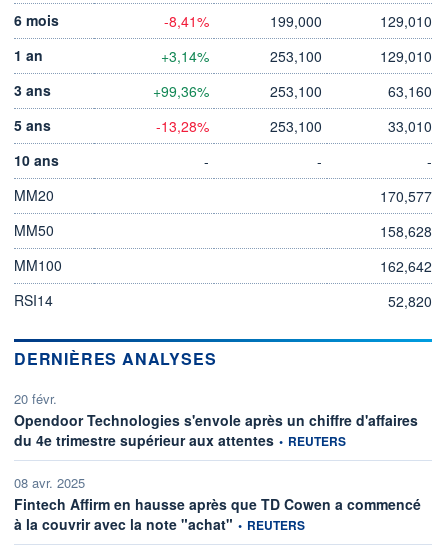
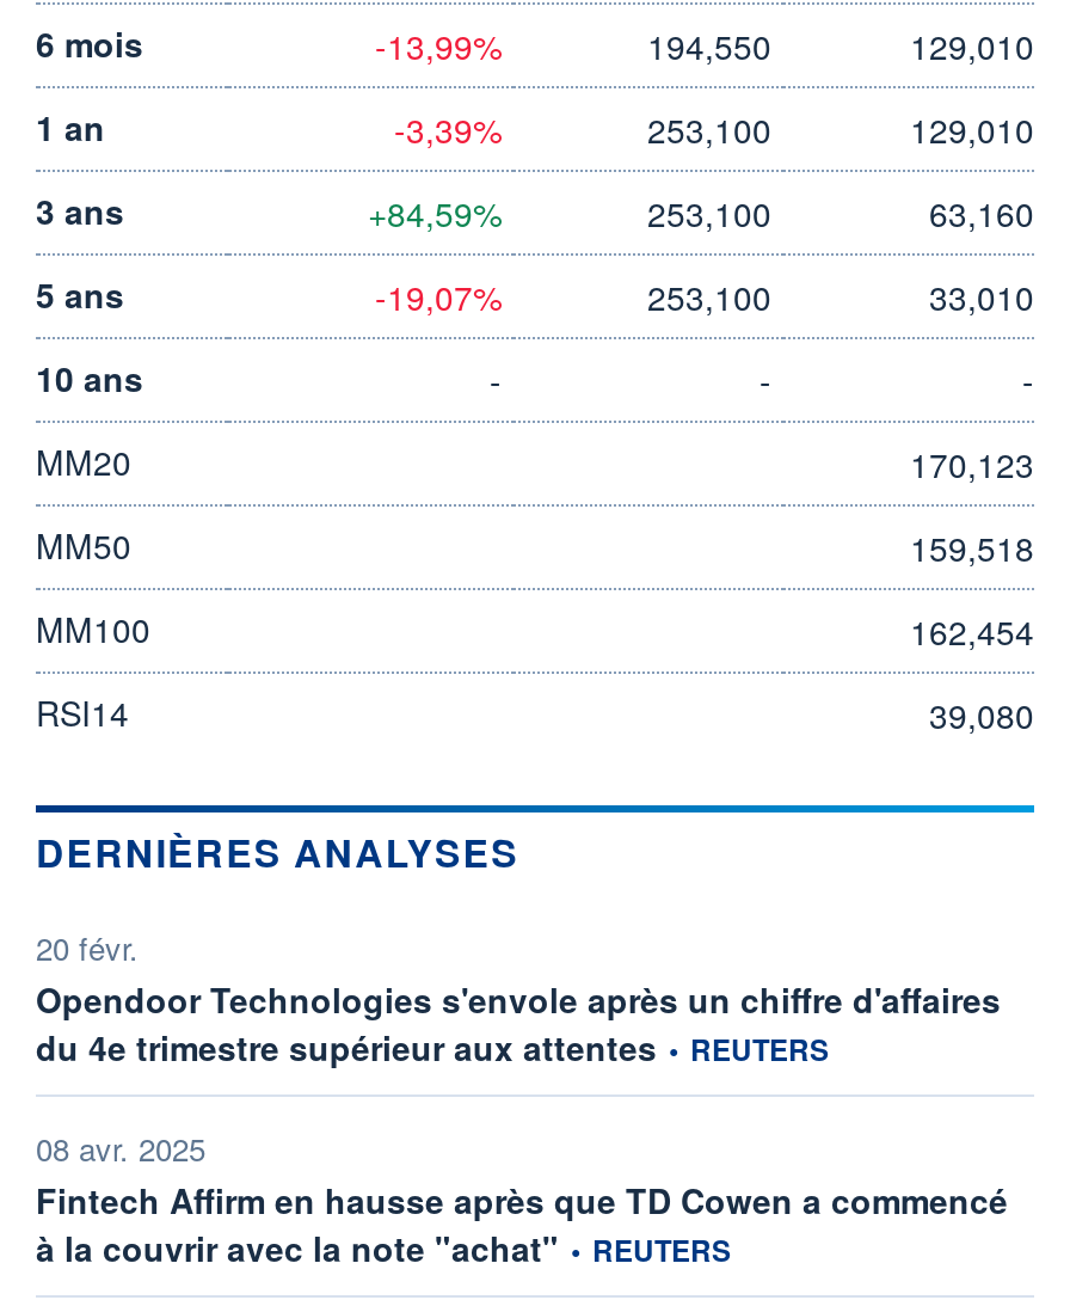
- -8,41%
+ -13,99%

- 199,000
+ 194,550

- +3,14%
+ -3,39%

- +99,36%
+ +84,59%

- -13,28%
+ -19,07%

- 170,577
+ 170,123

- 158,628
+ 159,518

- 162,642
+ 162,454

- 52,820
+ 39,080
